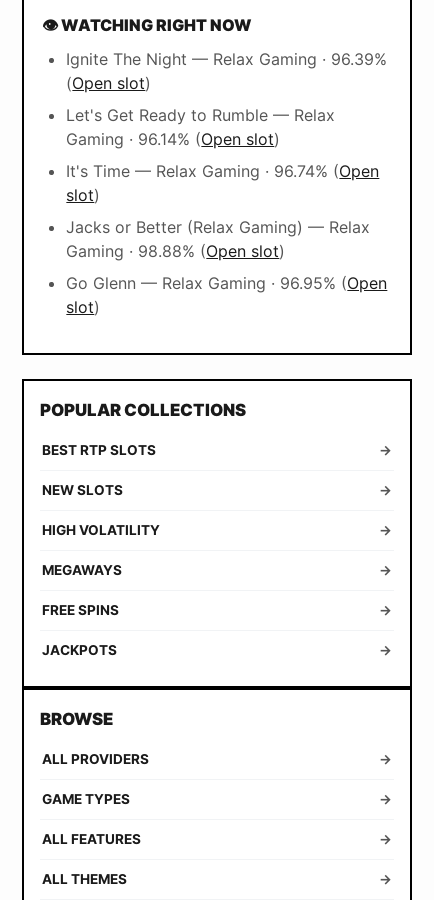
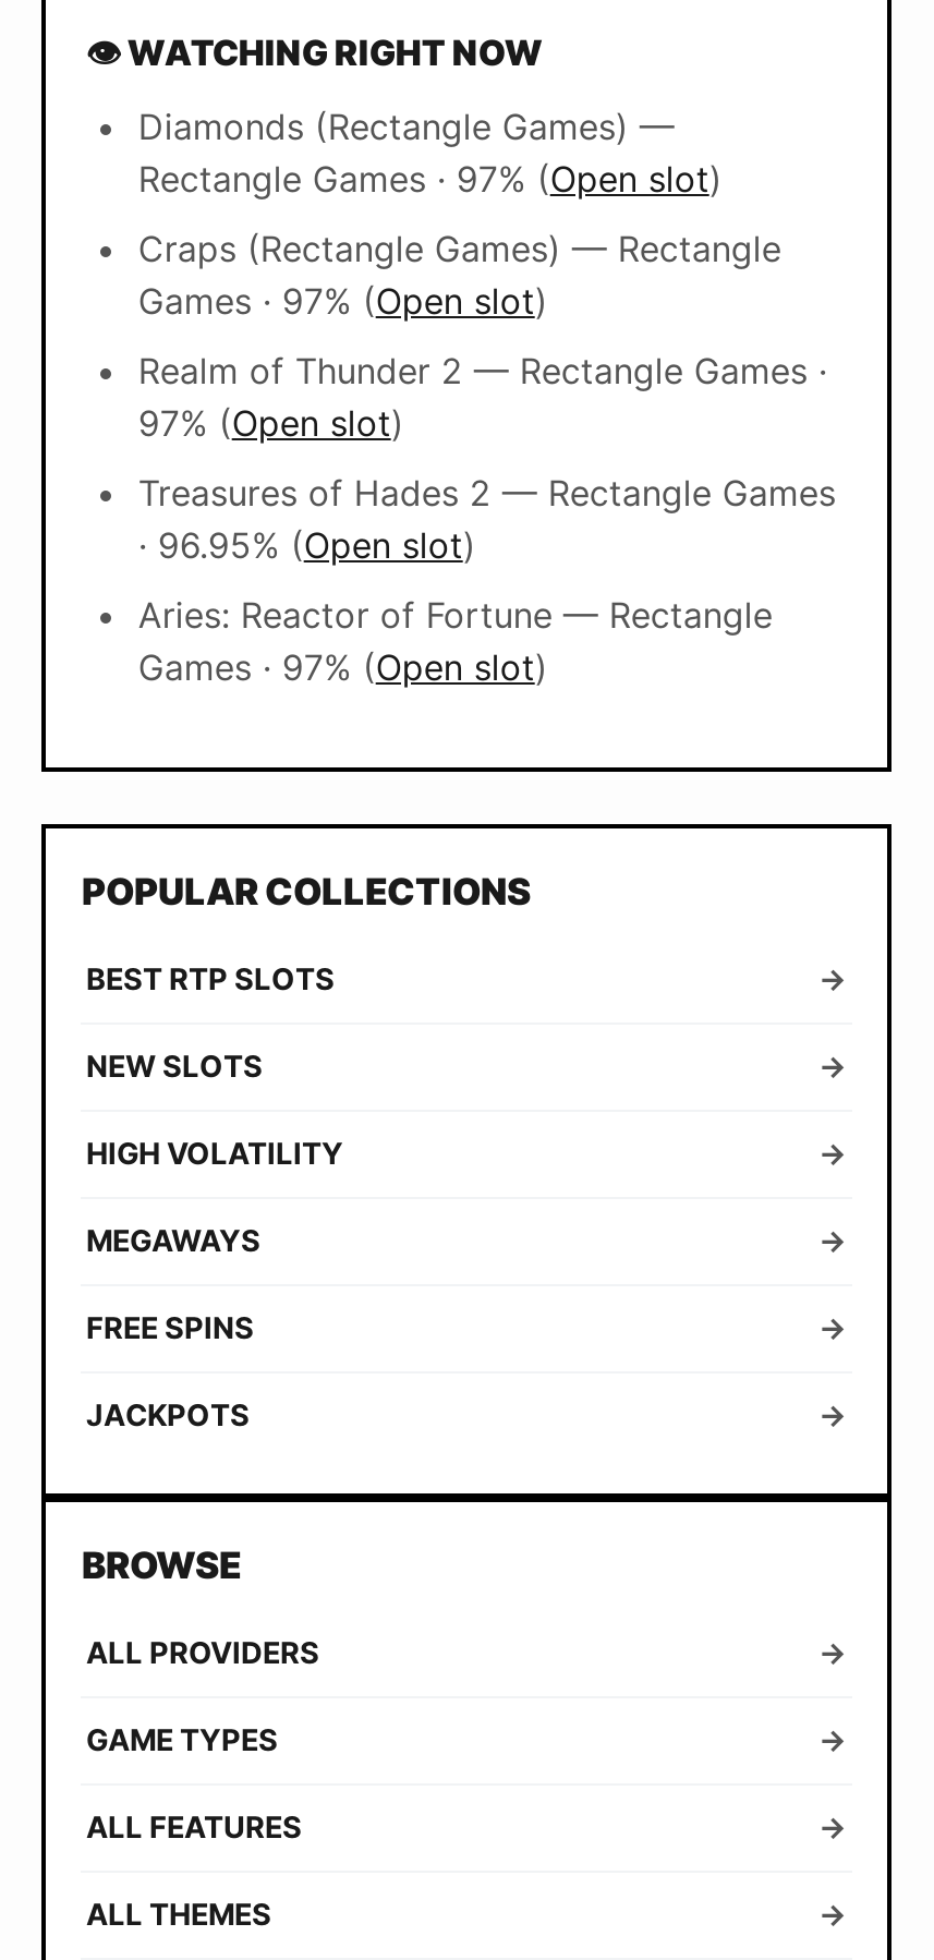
- Ignite The Night — Relax Gaming · 96.39%
- (Open slot)
+ Diamonds (Rectangle Games) —
+ Rectangle Games · 97% (Open slot)

- Let's Get Ready to Rumble — Relax
- Gaming · 96.14% (Open slot)
+ Craps (Rectangle Games) — Rectangle
+ Games · 97% (Open slot)

- It's Time — Relax Gaming · 96.74% (Open
- slot)
+ Realm of Thunder 2 — Rectangle Games ·
+ 97% (Open slot)

- Jacks or Better (Relax Gaming) — Relax
- Gaming · 98.88% (Open slot)
+ Treasures of Hades 2 — Rectangle Games
+ · 96.95% (Open slot)

- Go Glenn — Relax Gaming · 96.95% (Open
- slot)
+ Aries: Reactor of Fortune — Rectangle
+ Games · 97% (Open slot)
